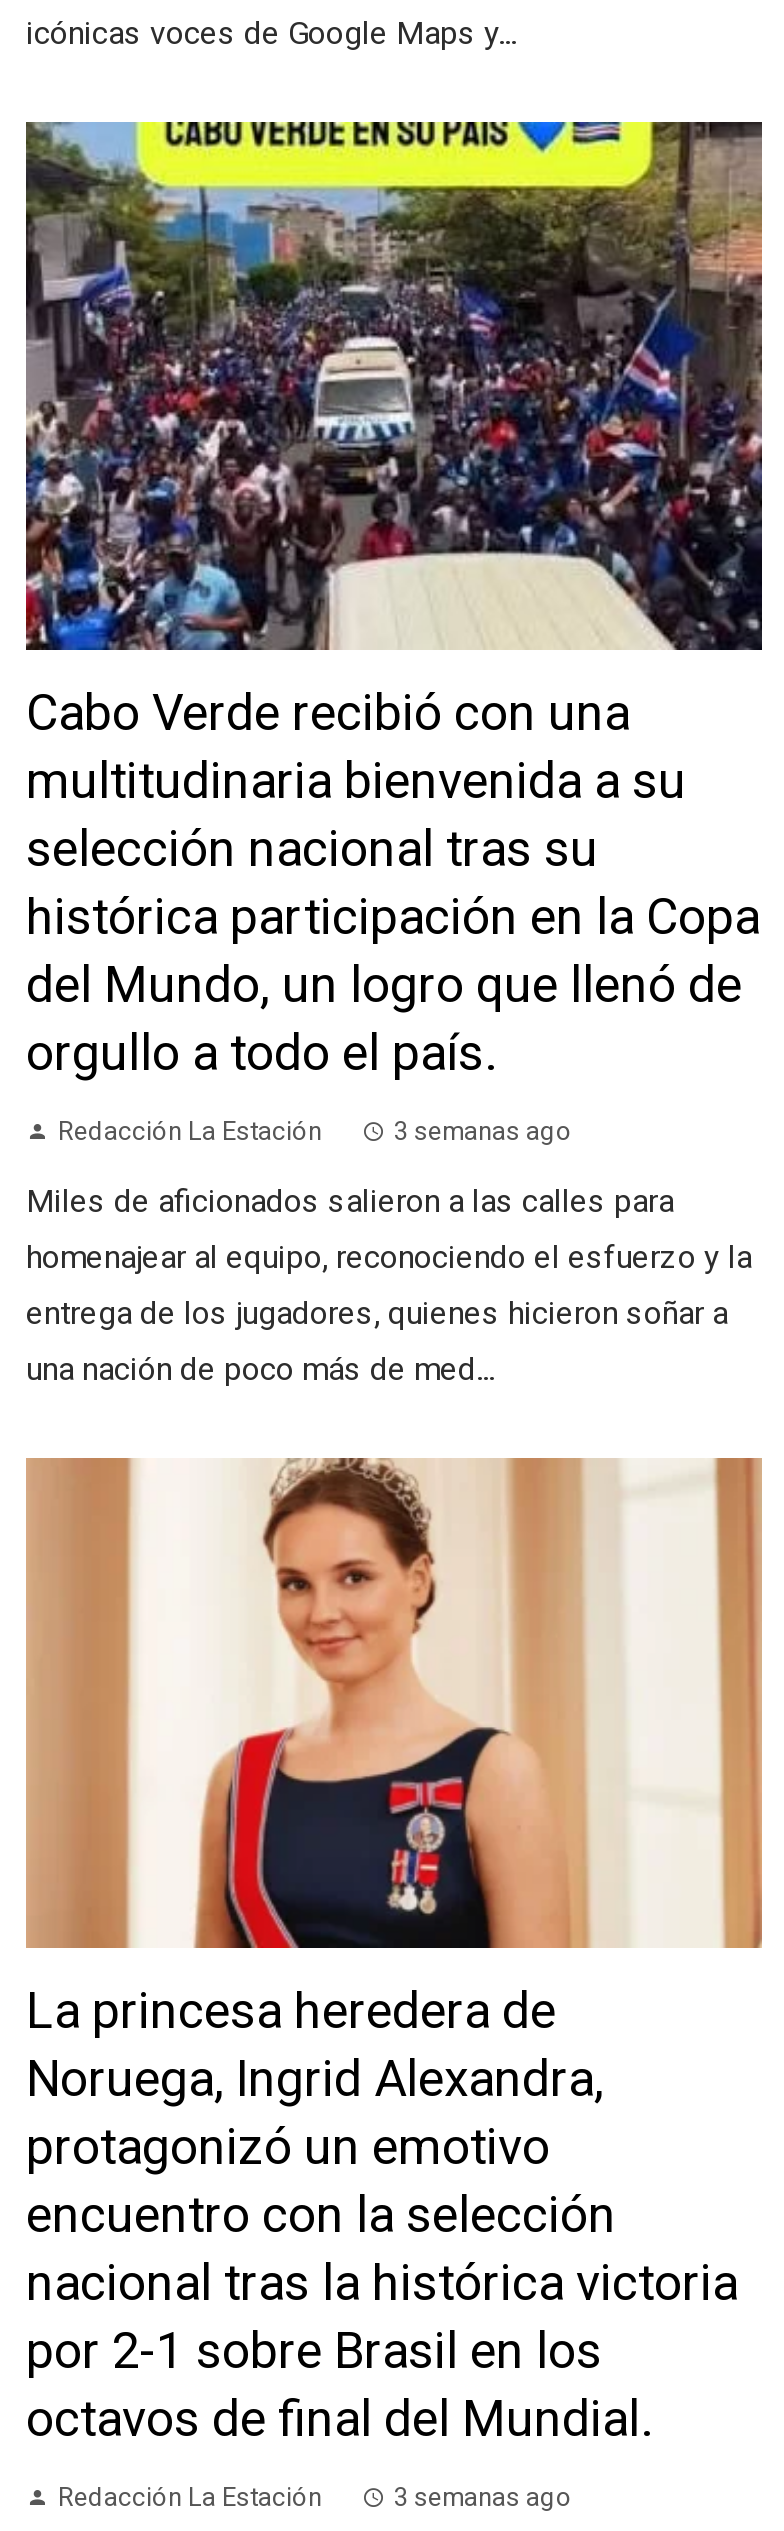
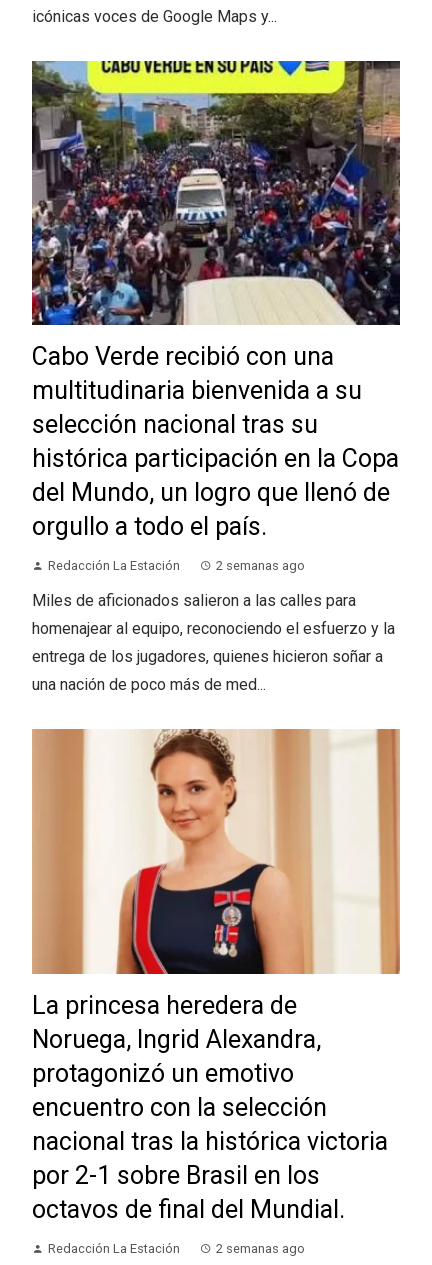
- 3 semanas ago
+ 2 semanas ago

- 3 semanas ago
+ 2 semanas ago
